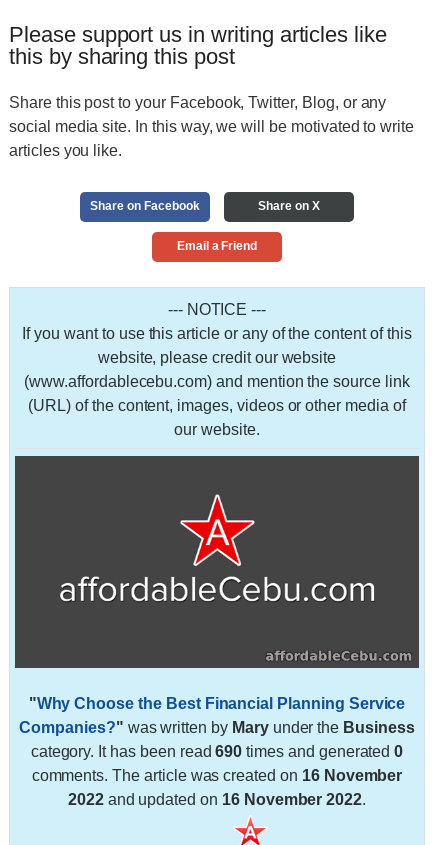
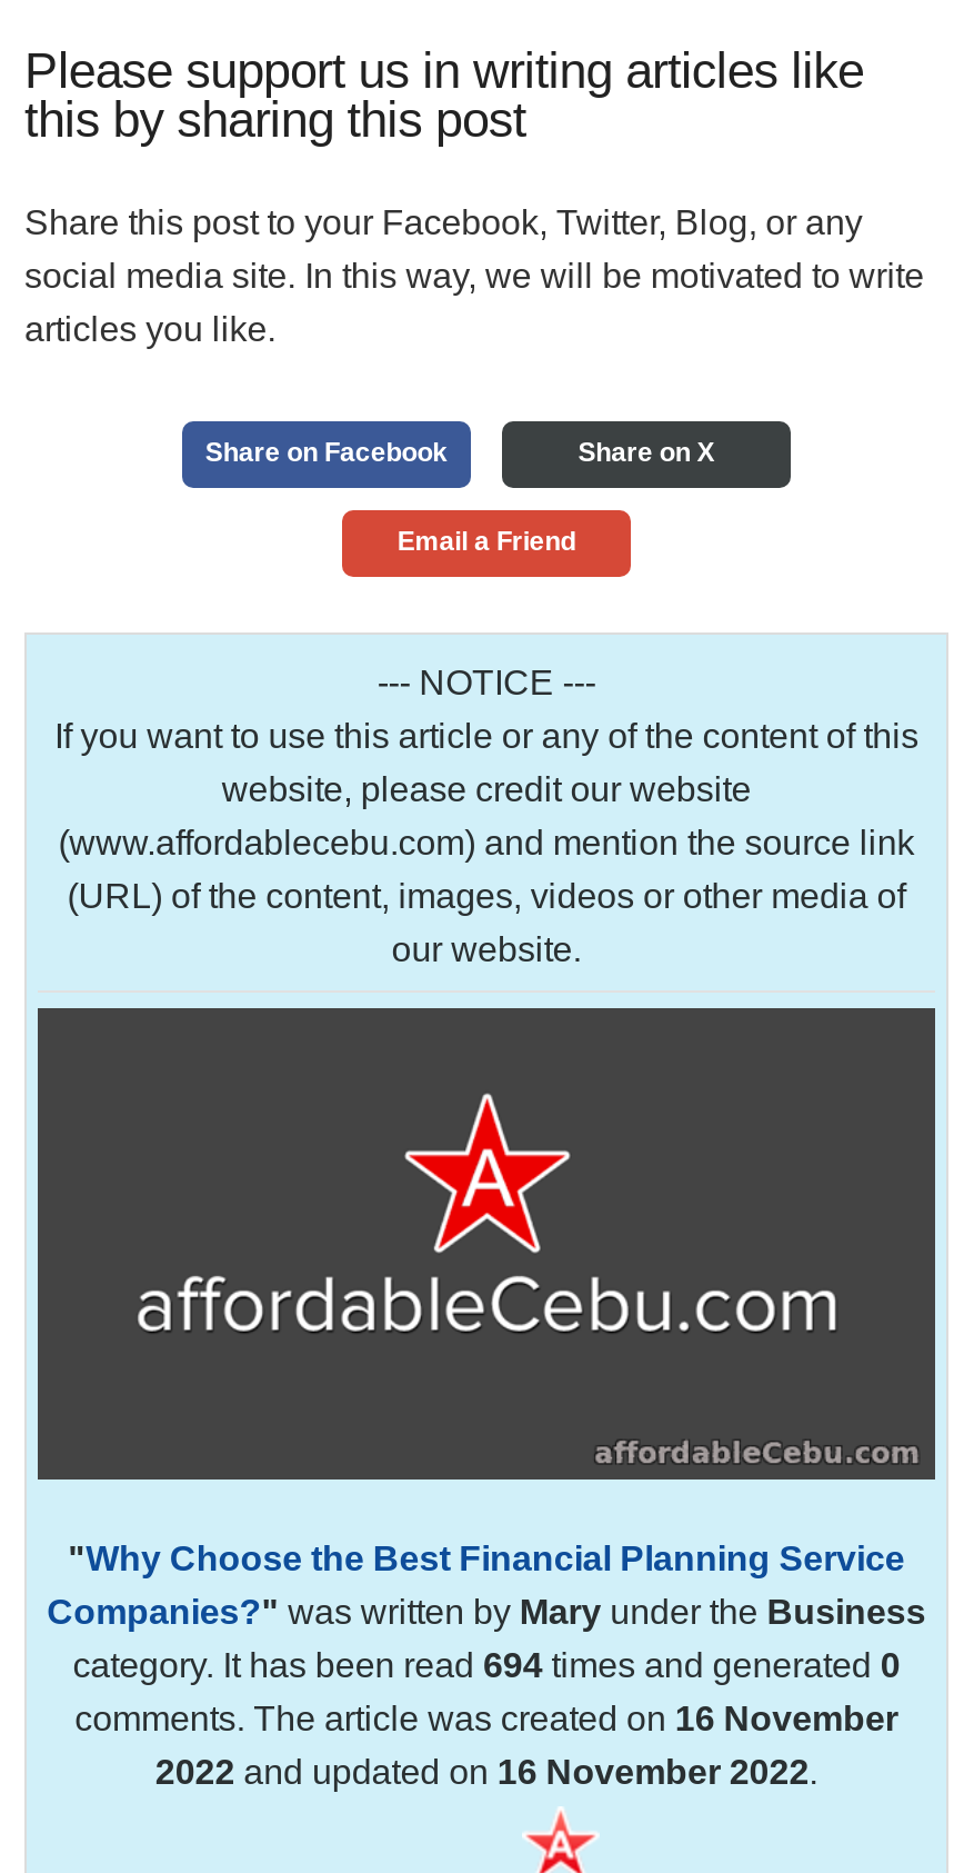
- category. It has been read 690 times and generated 0
+ category. It has been read 694 times and generated 0
